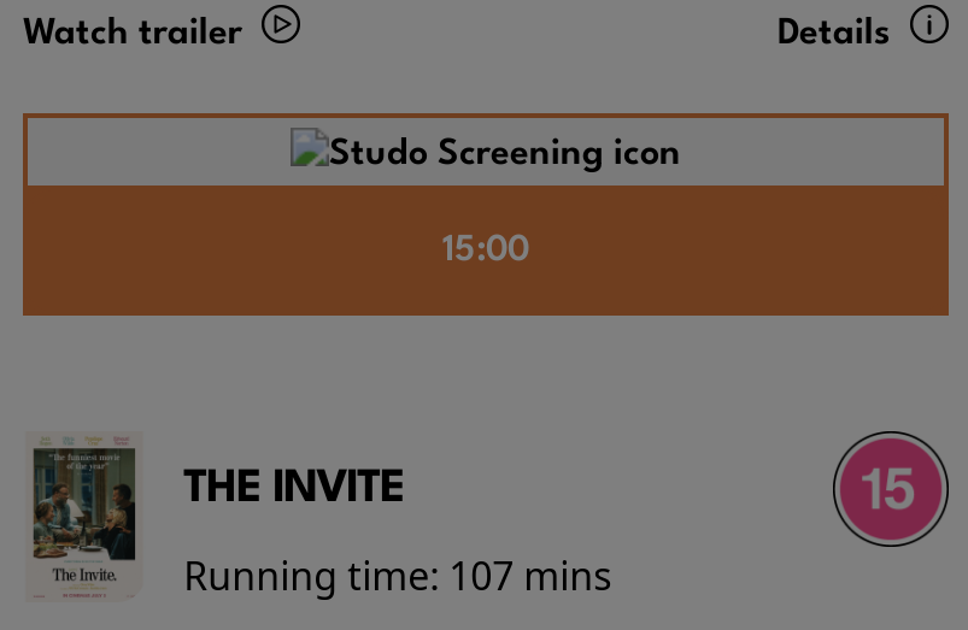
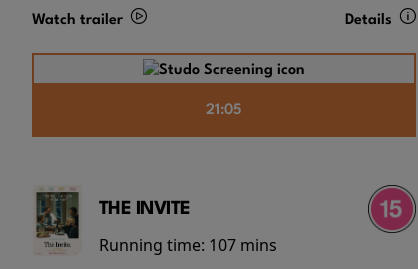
- 15:00
+ 21:05
